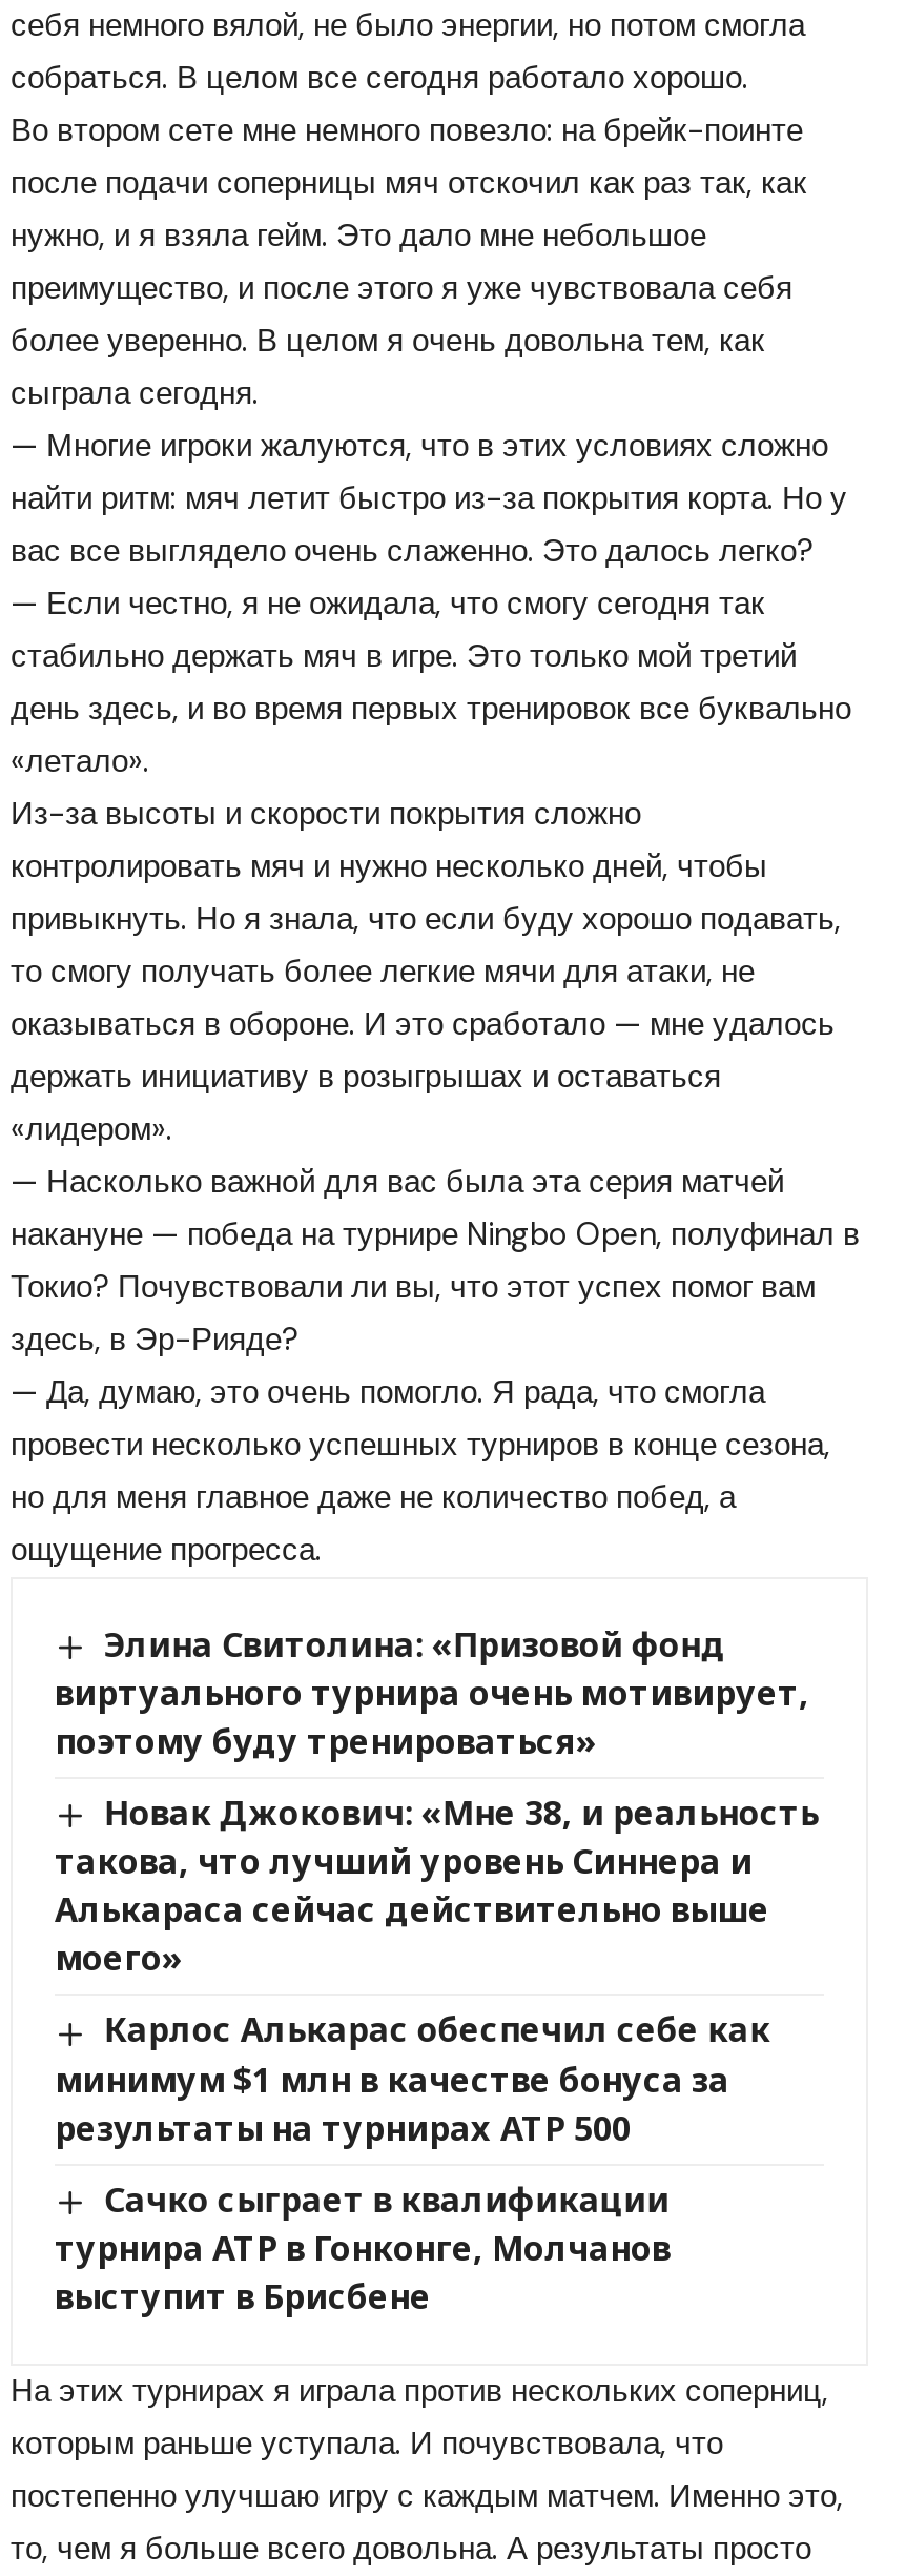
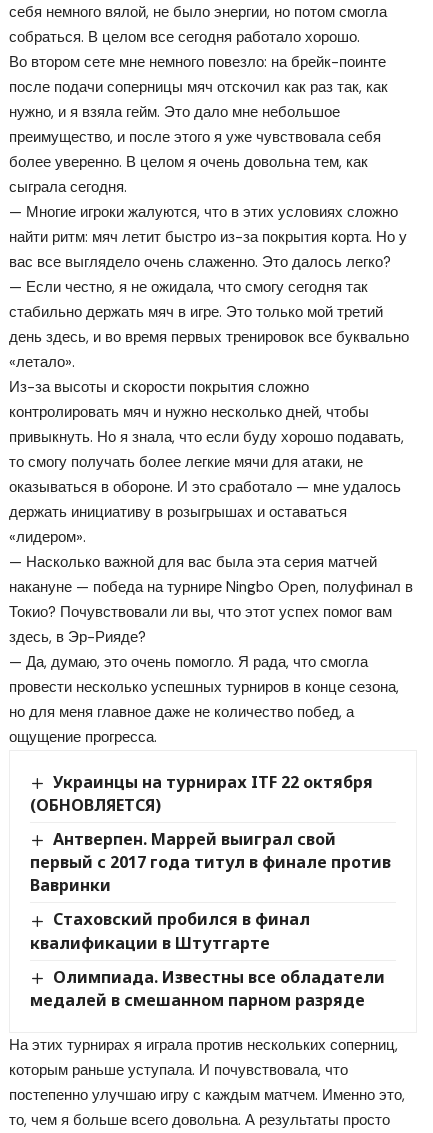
- Элина Свитолина: «Призовой фонд
- виртуального турнира очень мотивирует,
- поэтому буду тренироваться»
+ Украинцы на турнирах ITF 22 октября
+ (ОБНОВЛЯЕТСЯ)

- Новак Джокович: «Мне 38, и реальность
- такова, что лучший уровень Синнера и
- Алькараса сейчас действительно выше
- моего»
+ Антверпен. Маррей выиграл свой
+ первый с 2017 года титул в финале против
+ Вавринки

- Карлос Алькарас обеспечил себе как
- минимум $1 млн в качестве бонуса за
- результаты на турнирах АТР 500
+ Стаховский пробился в финал
+ квалификации в Штутгарте

- Сачко сыграет в квалификации
- турнира ATP в Гонконге, Молчанов
- выступит в Брисбене
+ Олимпиада. Известны все обладатели
+ медалей в смешанном парном разряде
